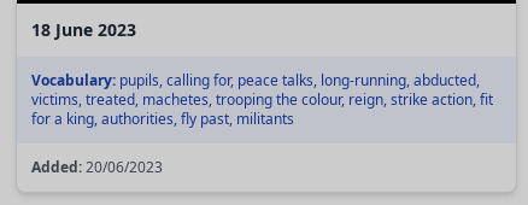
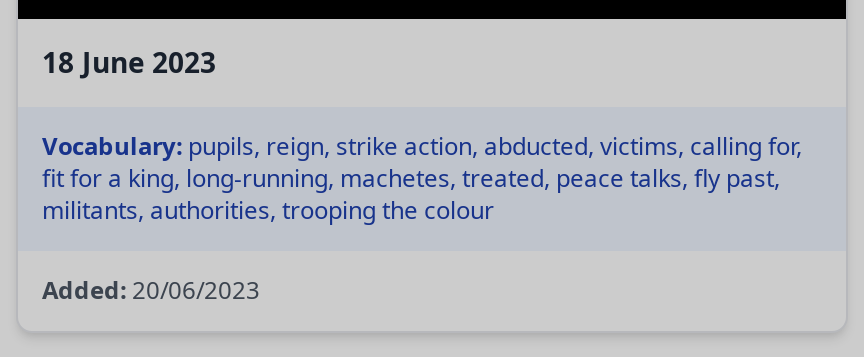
- Vocabulary: pupils, calling for, peace talks, long-running, abducted,
- victims, treated, machetes, trooping the colour, reign, strike action, fit
- for a king, authorities, fly past, militants
+ Vocabulary: pupils, reign, strike action, abducted, victims, calling for,
+ fit for a king, long-running, machetes, treated, peace talks, fly past,
+ militants, authorities, trooping the colour
